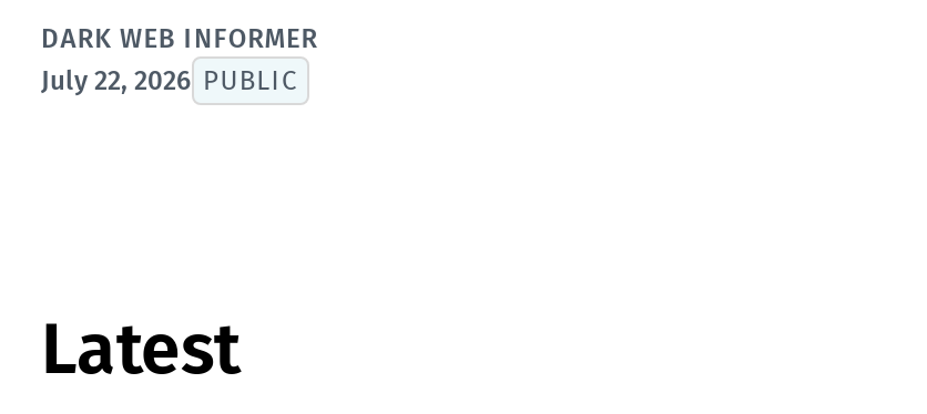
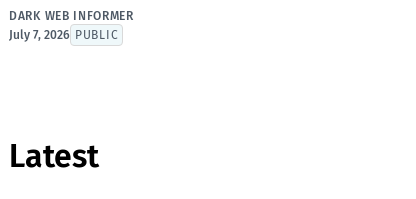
- July 22, 2026 PUBLIC
+ July 7, 2026 PUBLIC
